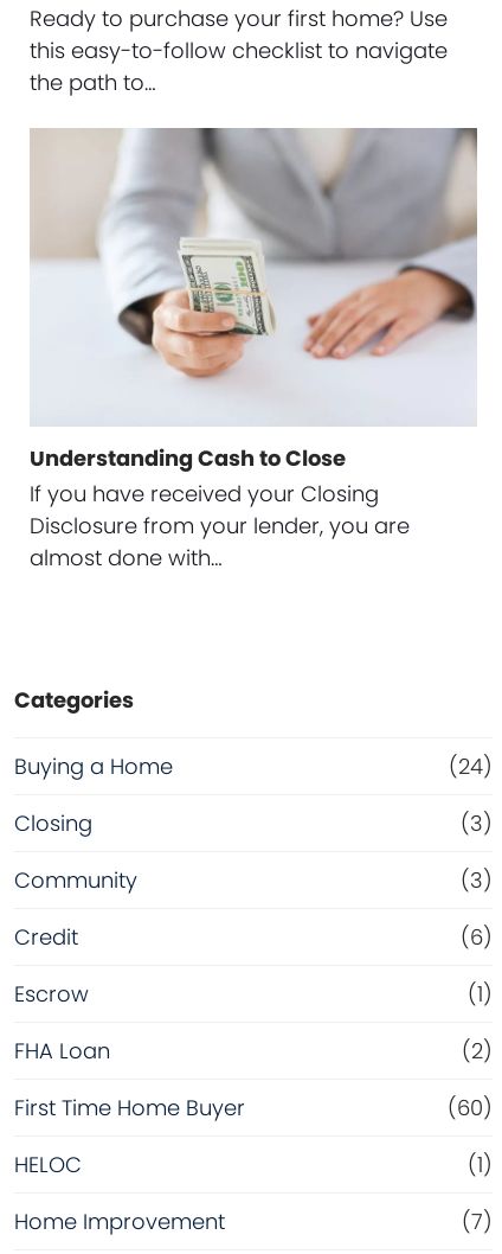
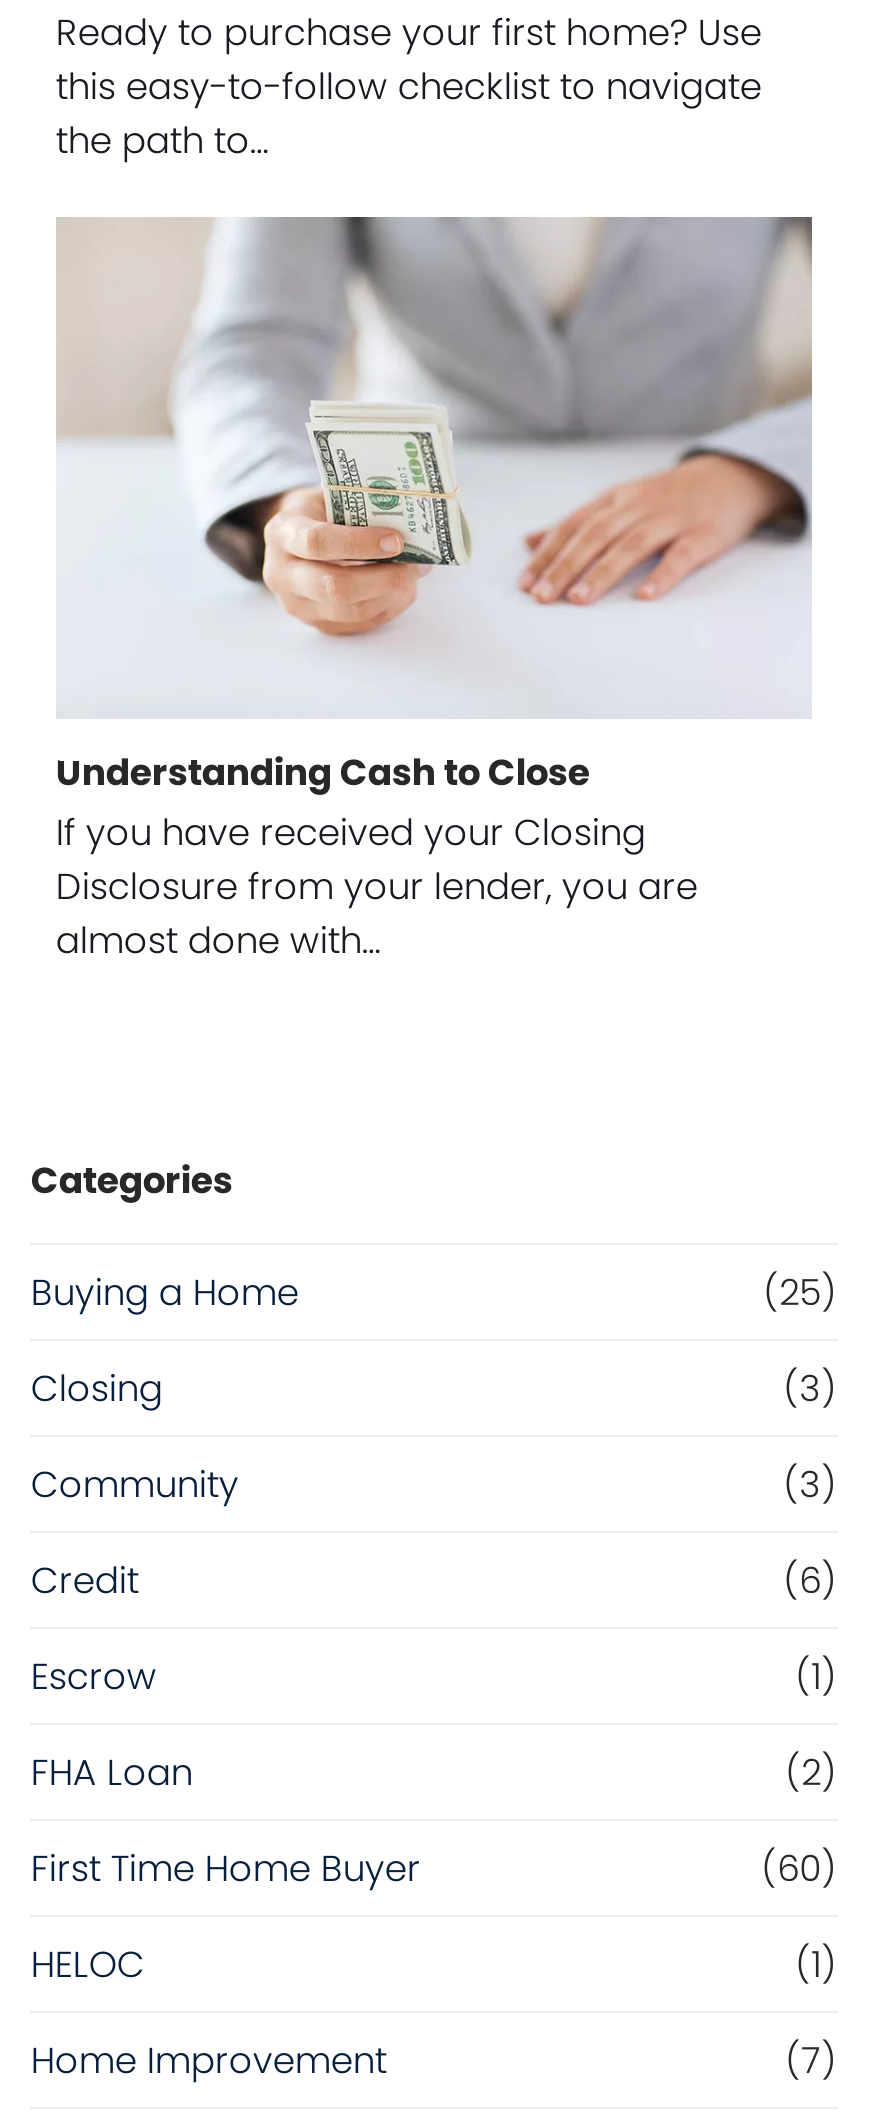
- (24)
+ (25)
